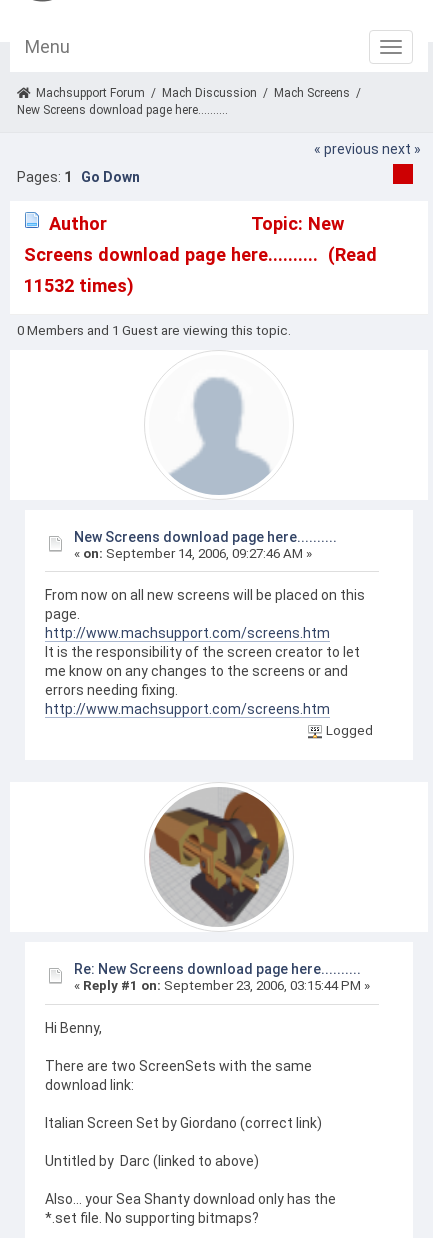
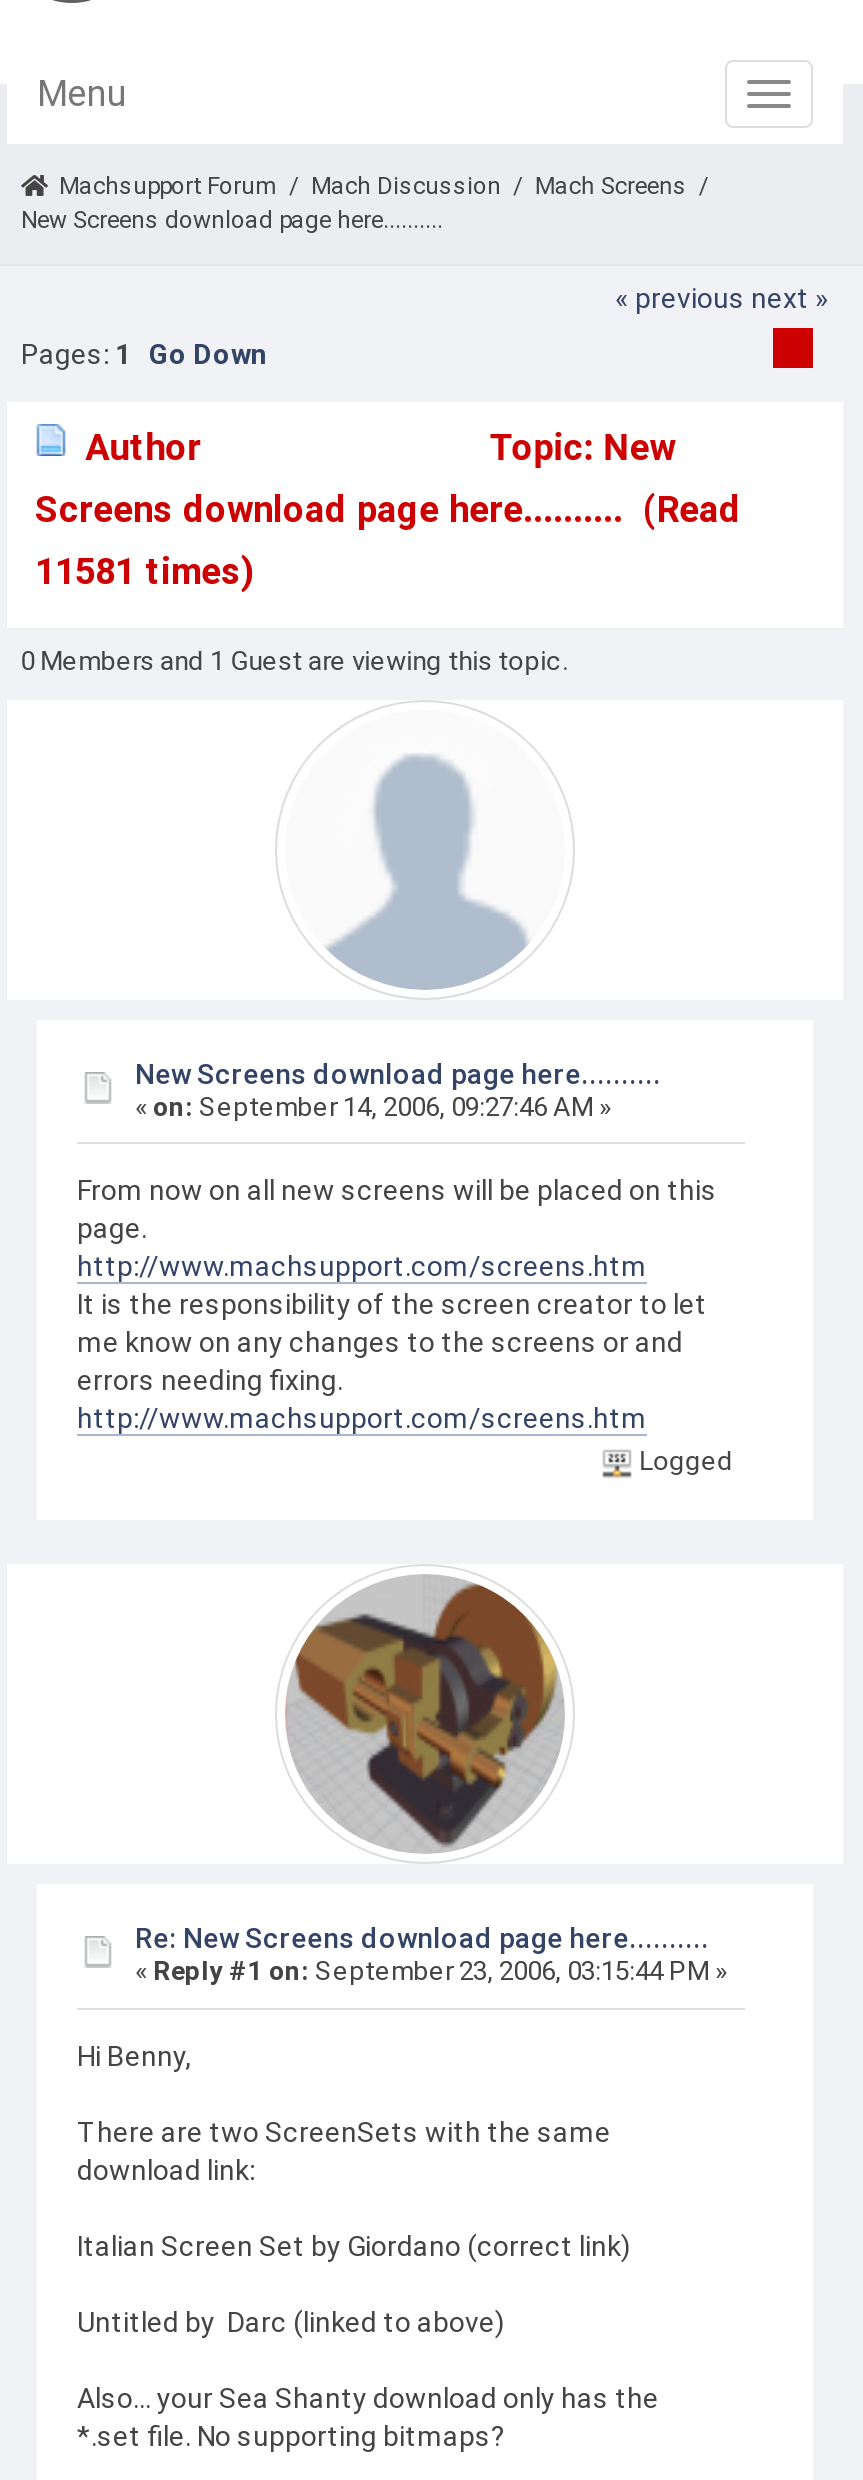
- 11532 times)
+ 11581 times)
